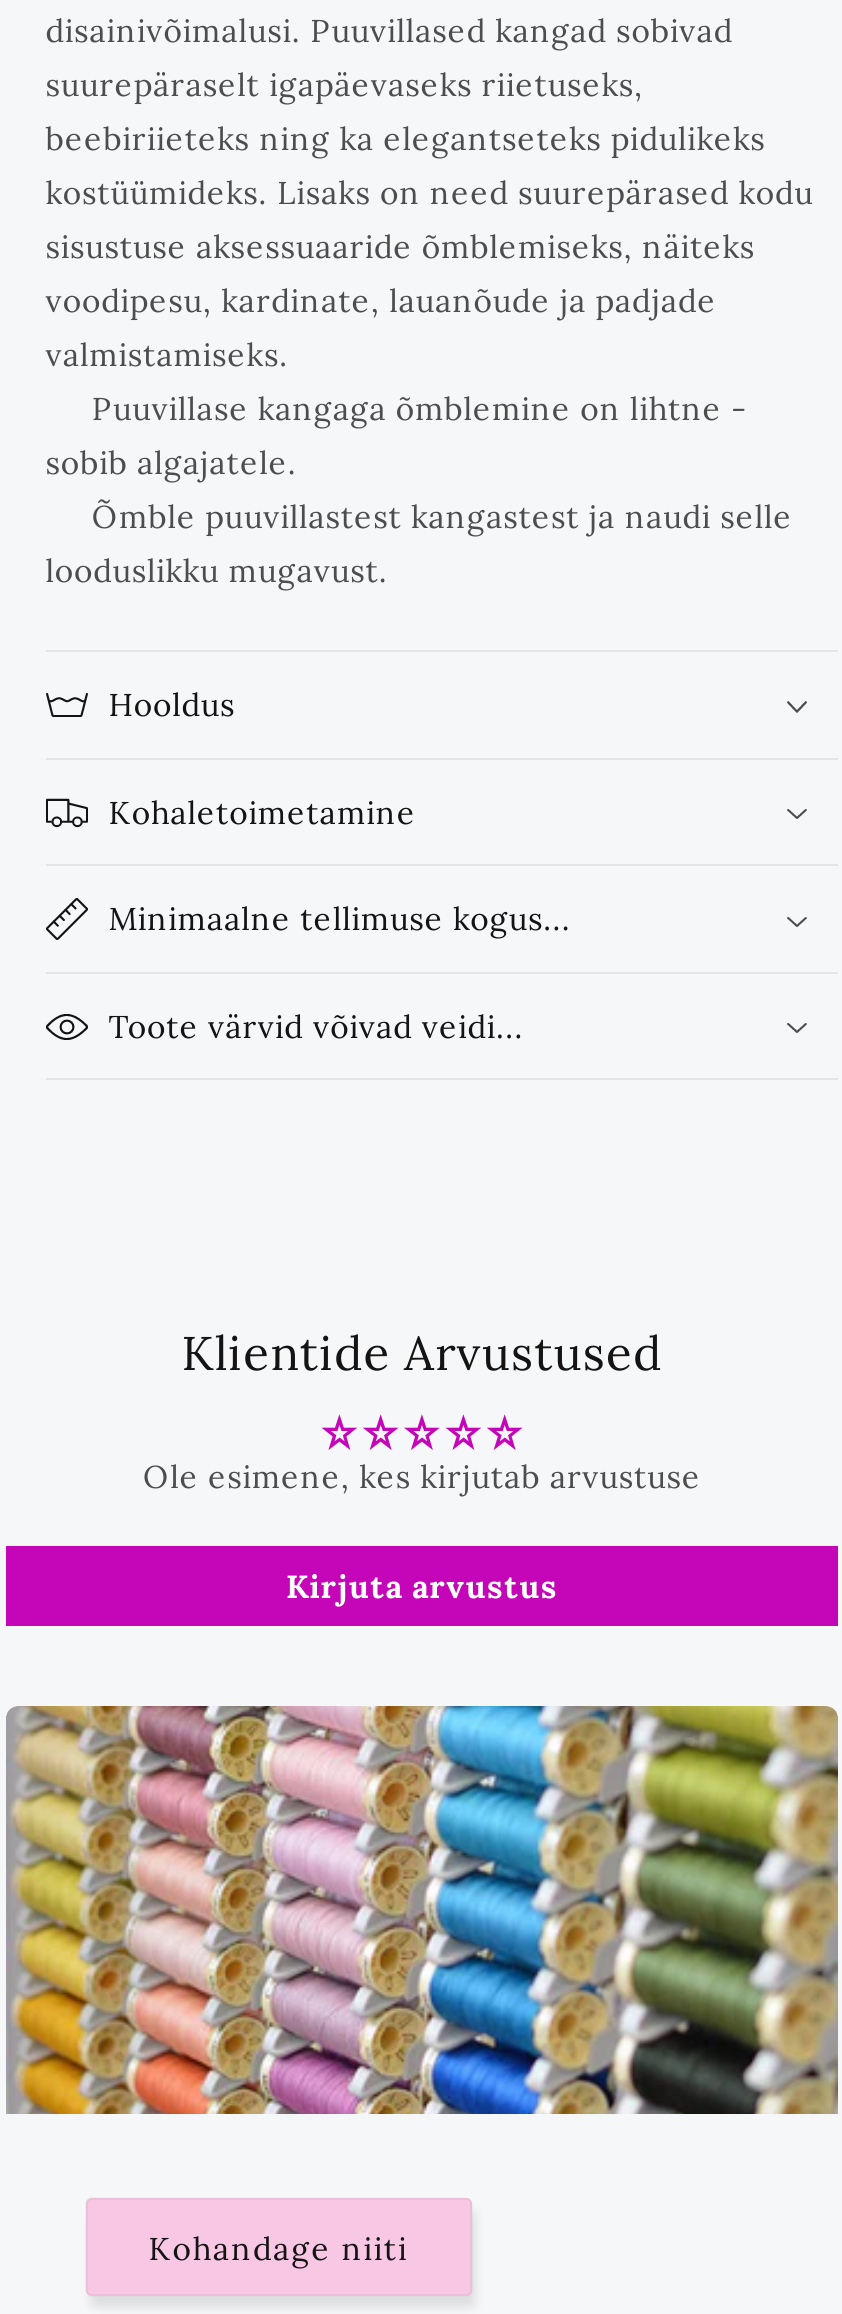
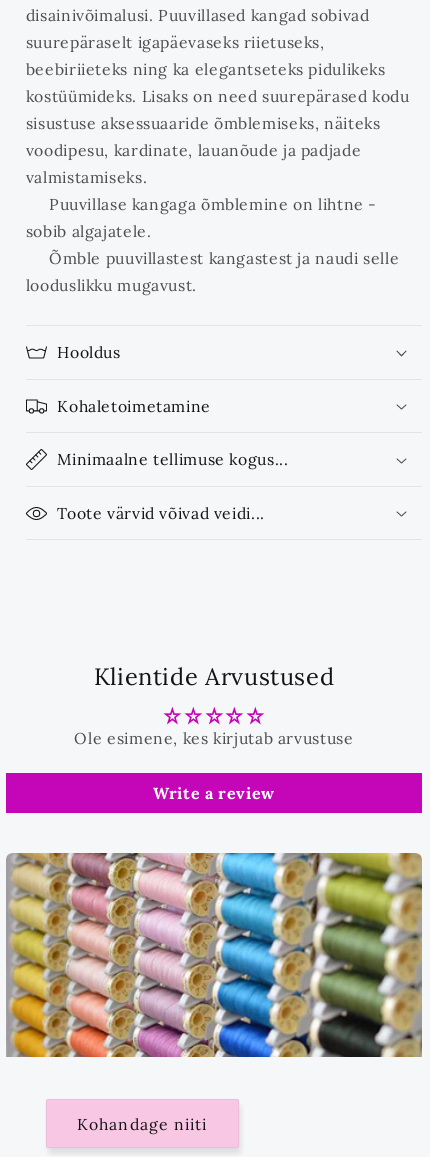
- Kirjuta arvustus
+ Write a review
